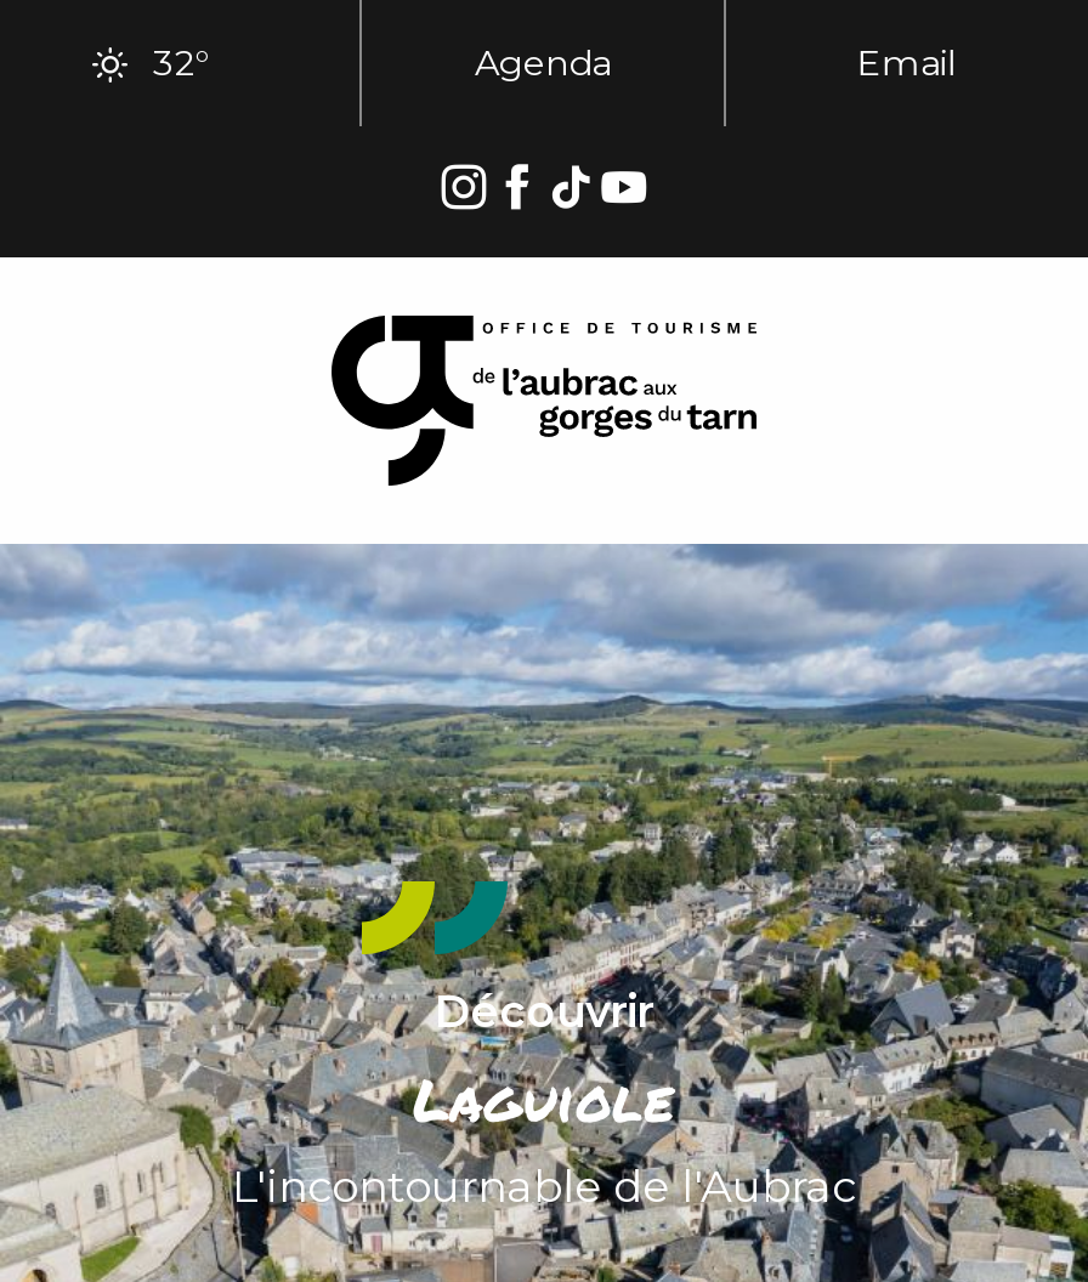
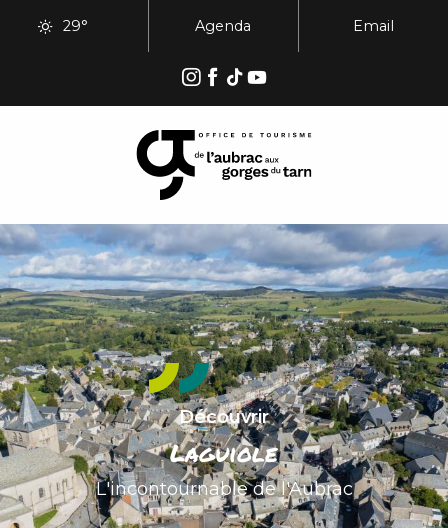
- 32°
+ 29°
